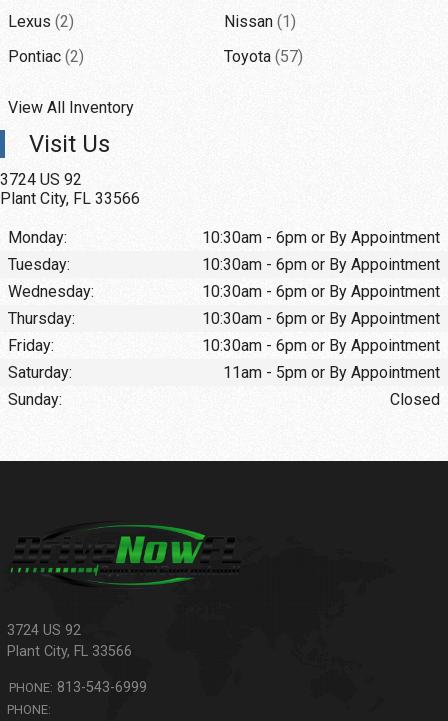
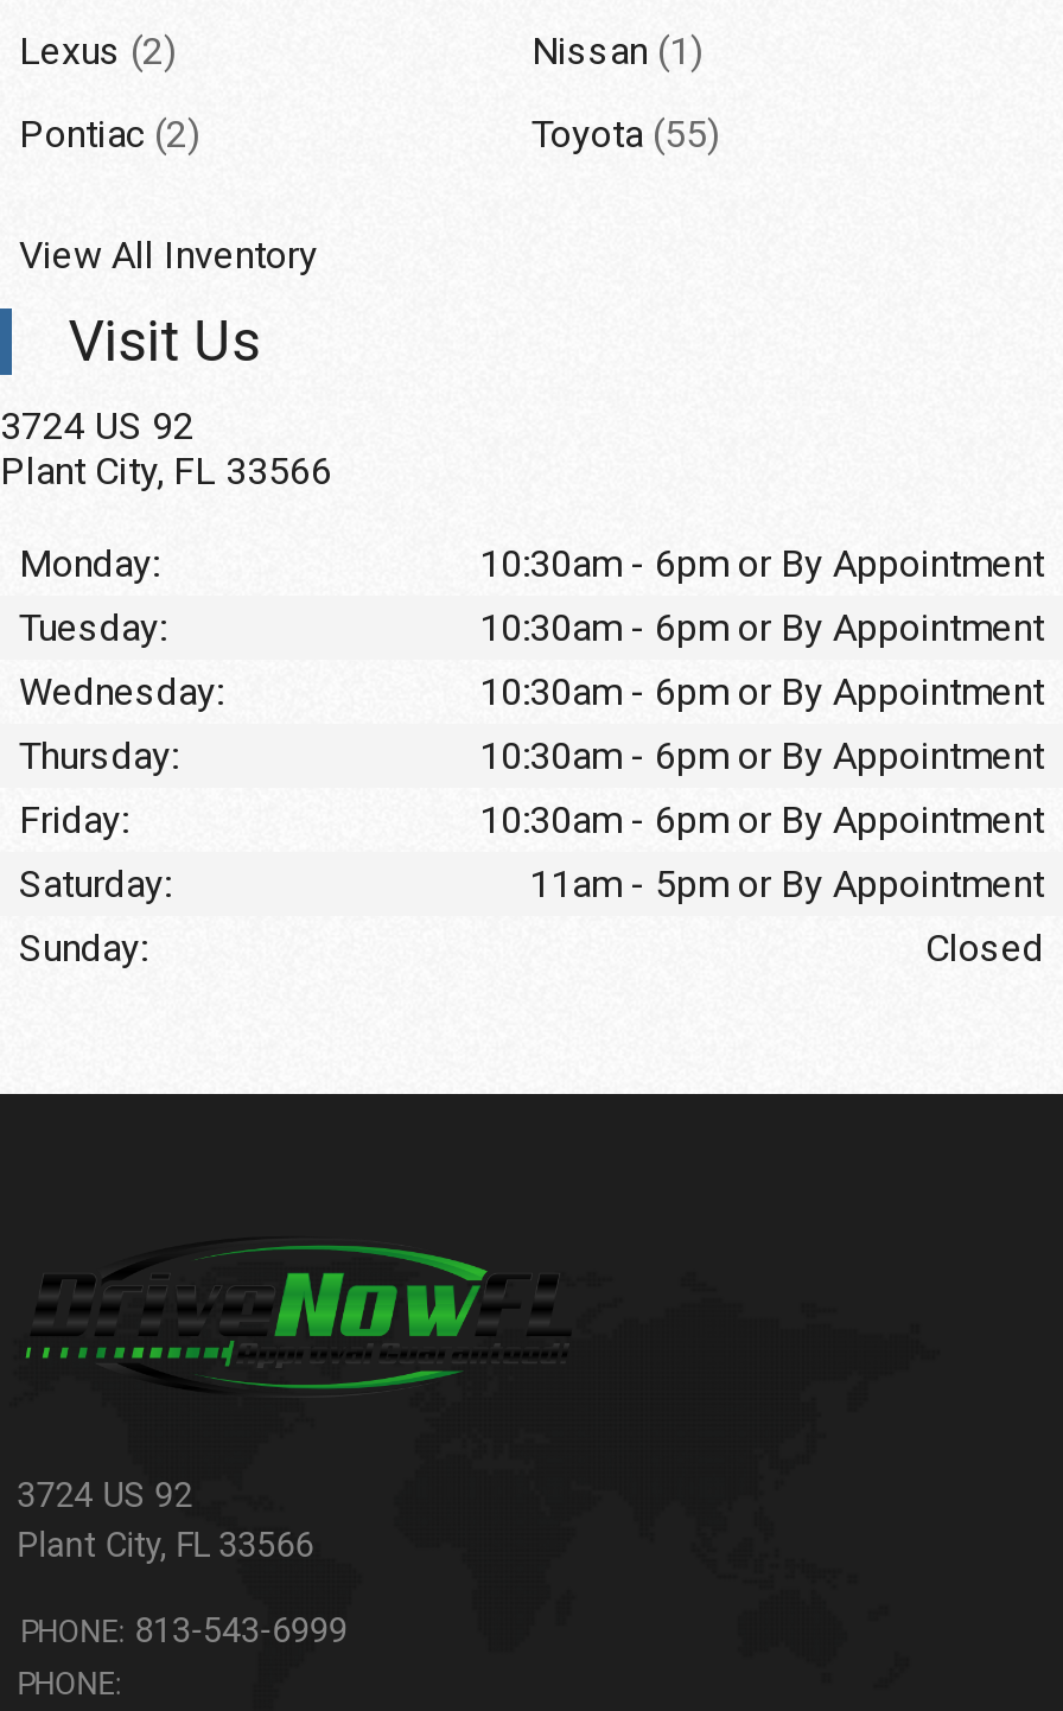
- Toyota (57)
+ Toyota (55)
